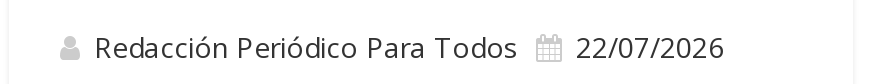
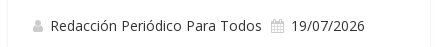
- Redacción Periódico Para Todos 22/07/2026
+ Redacción Periódico Para Todos 19/07/2026
